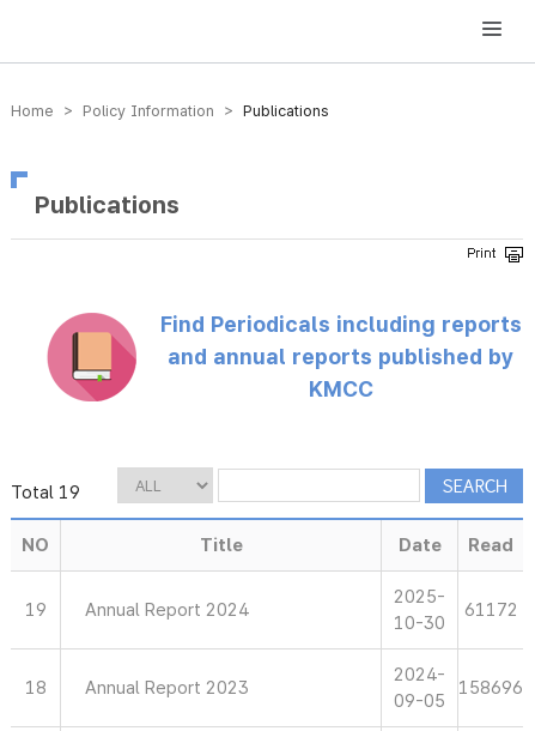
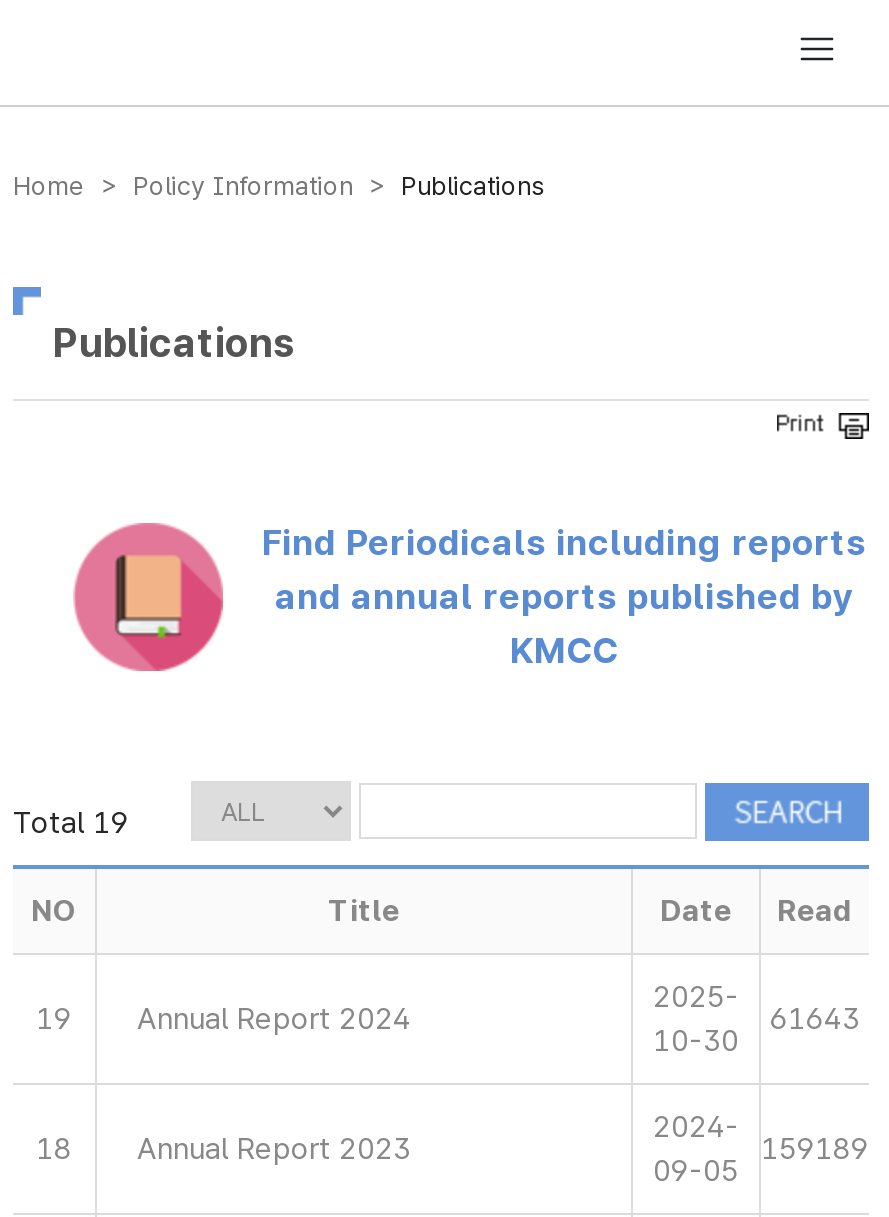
- 61172
+ 61643

- 158696
+ 159189
